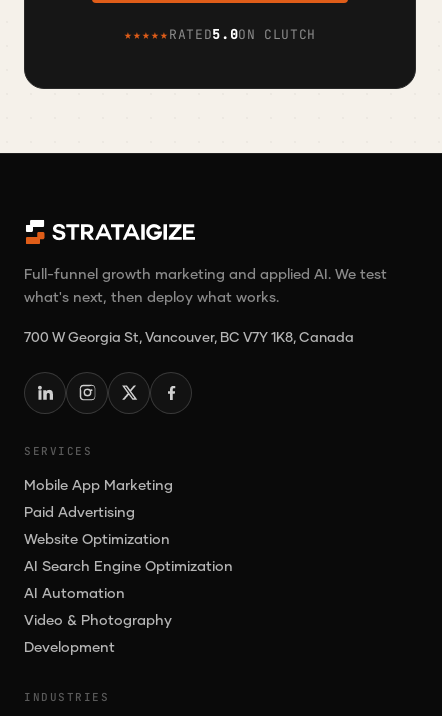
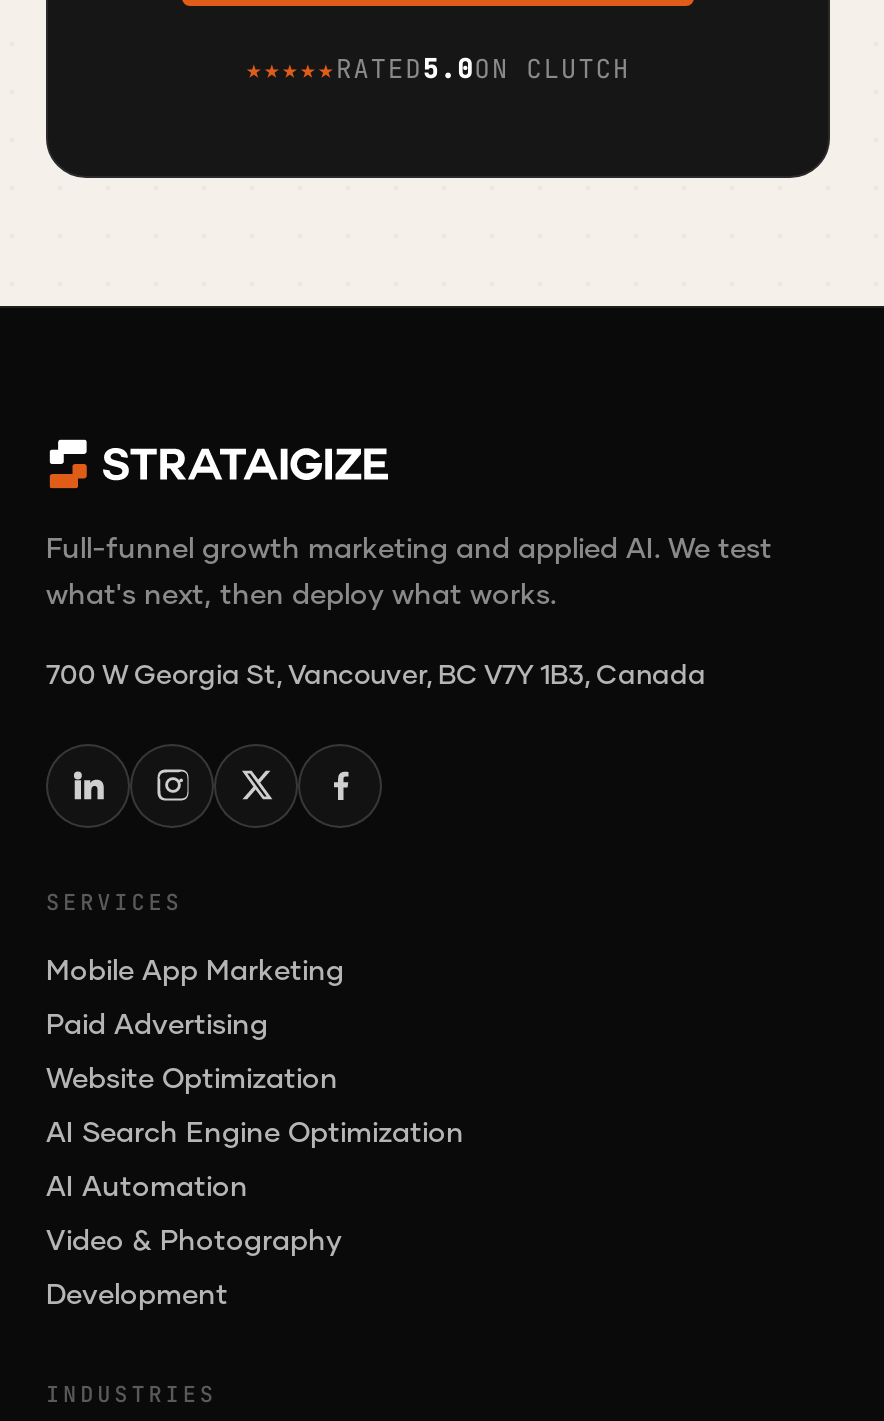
- 700 W Georgia St, Vancouver, BC V7Y 1K8, Canada
+ 700 W Georgia St, Vancouver, BC V7Y 1B3, Canada
